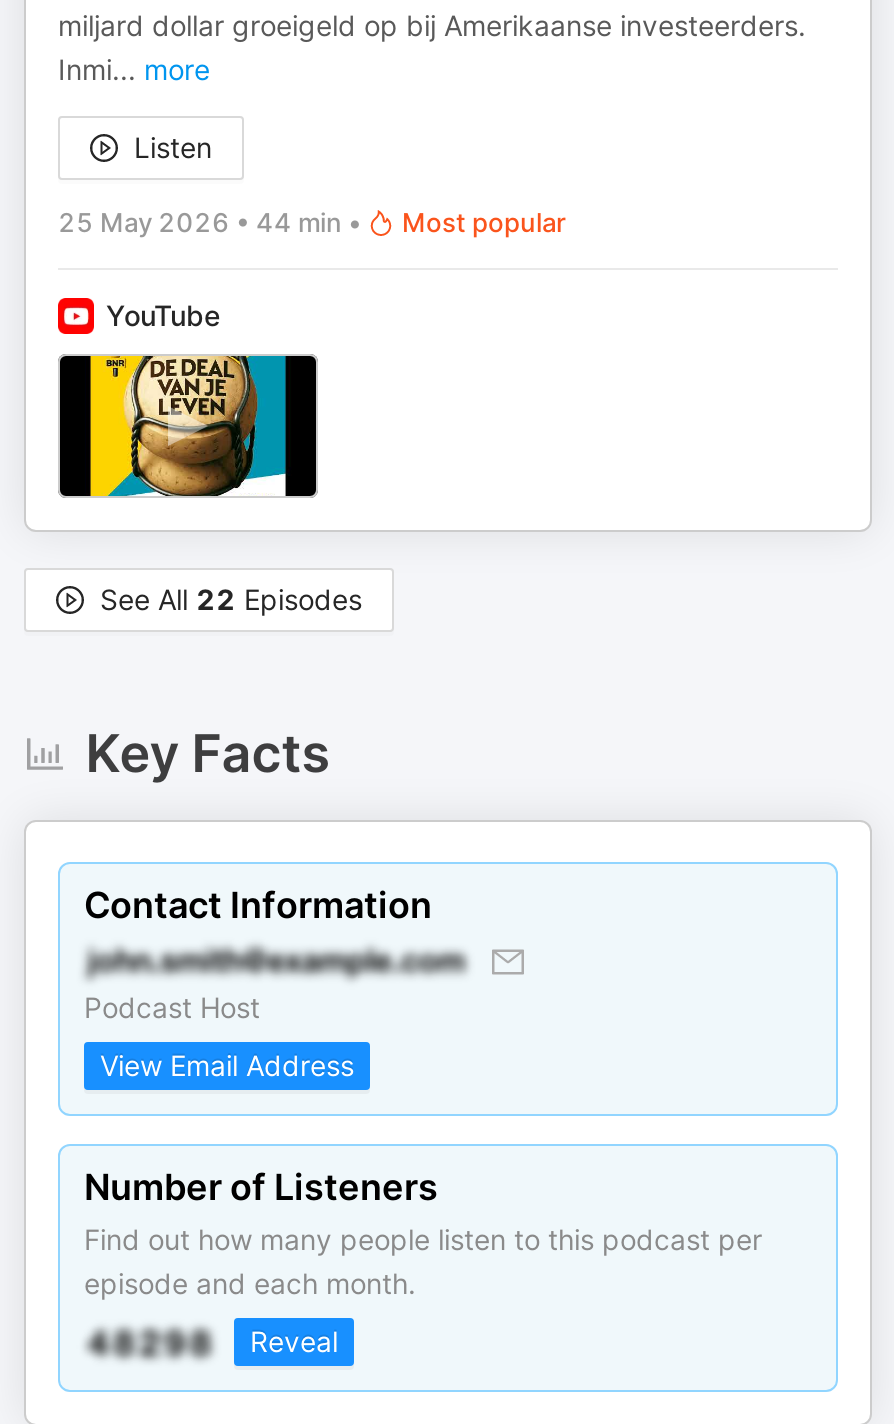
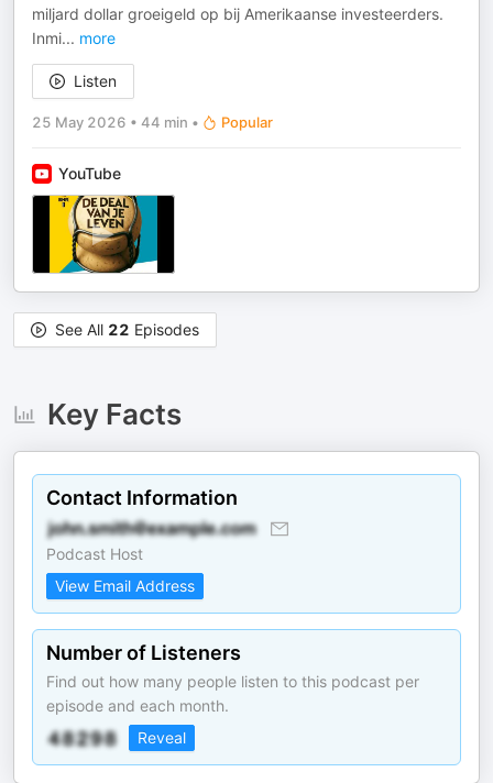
- Most popular
+ Popular
